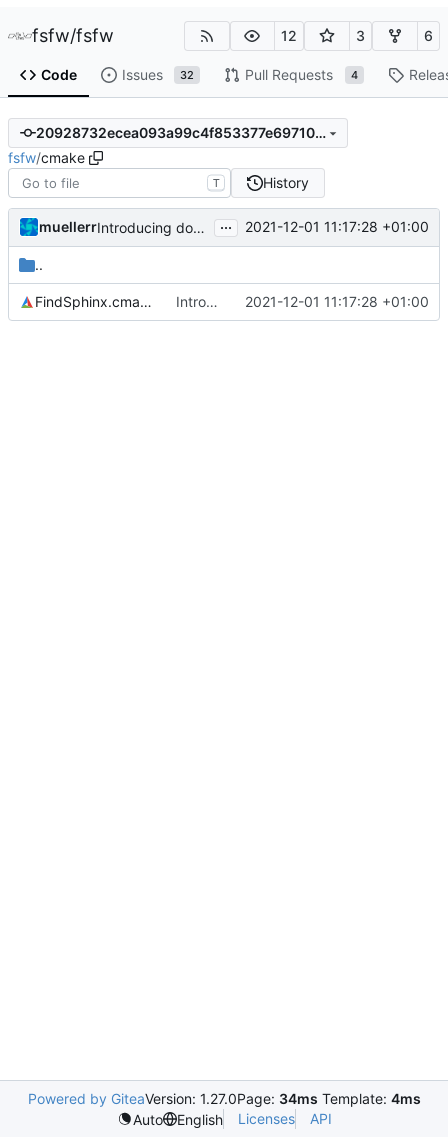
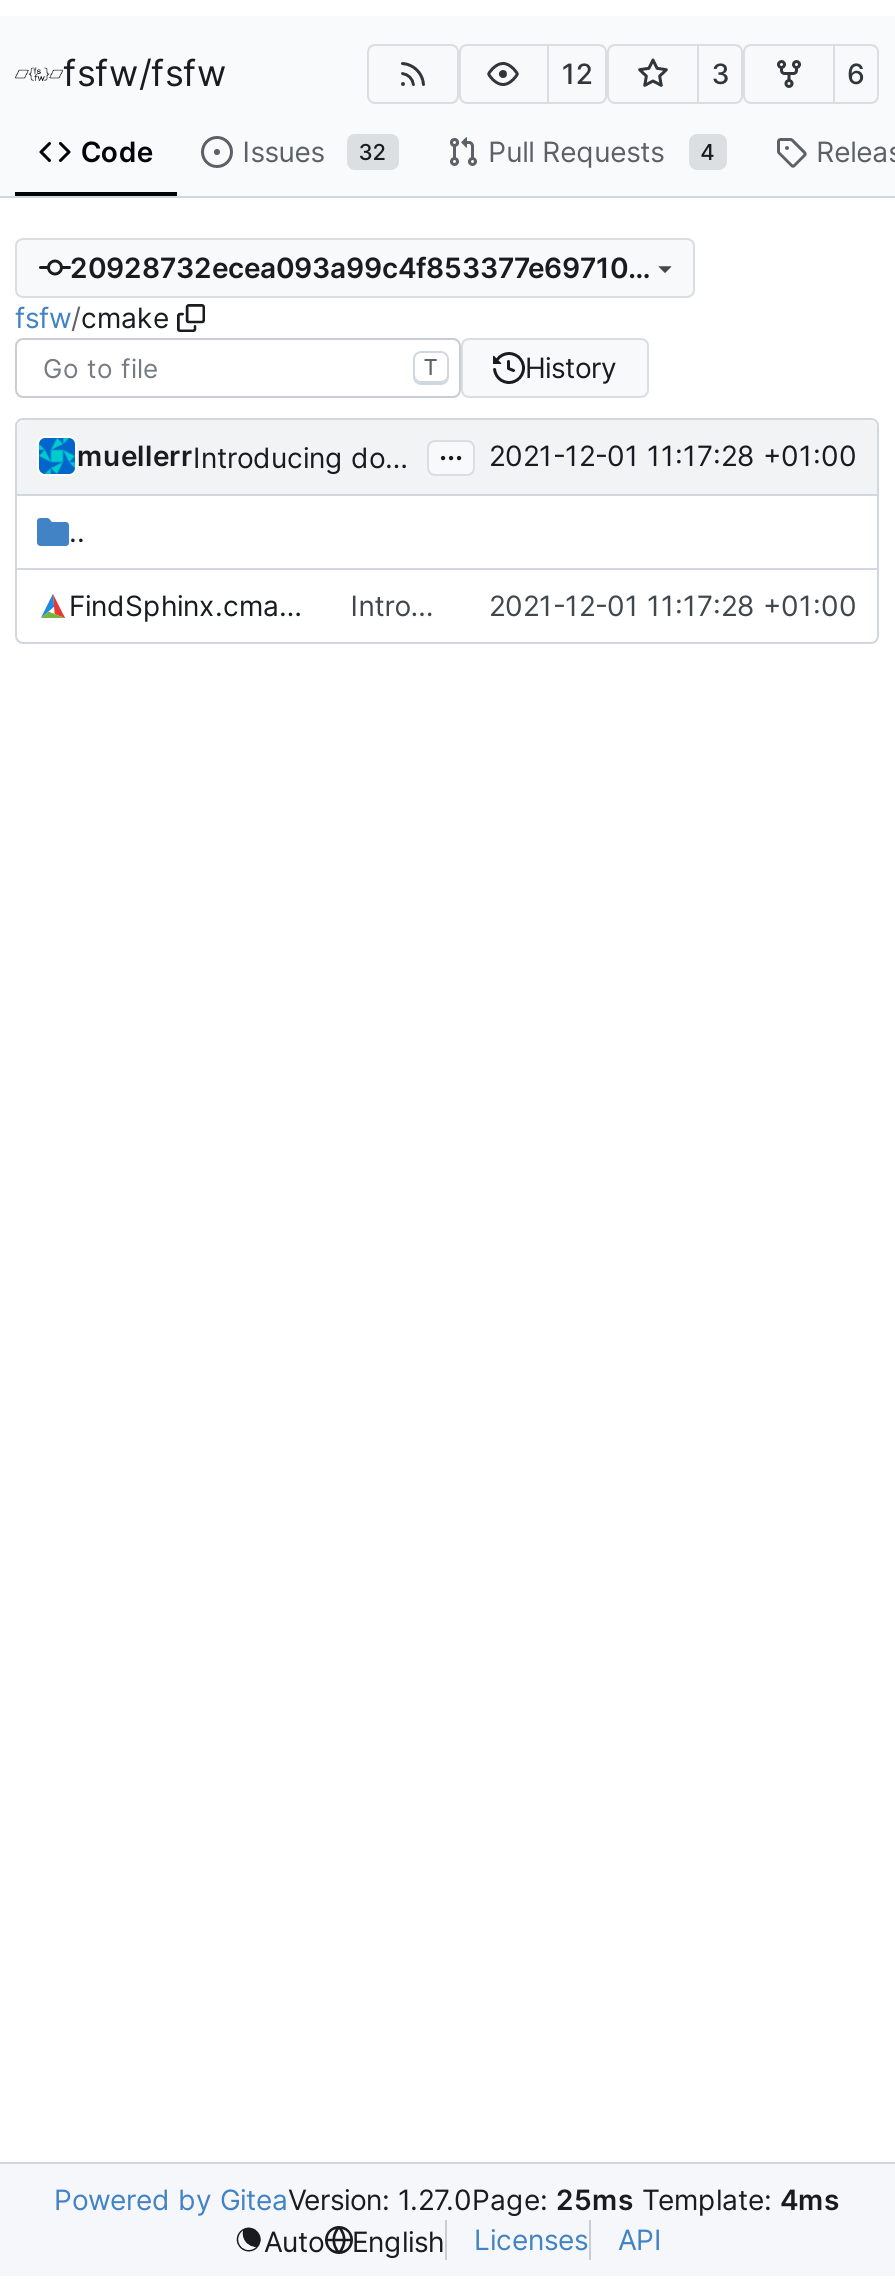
- Powered by GiteaVersion: 1.27.0Page: 34ms Template: 4ms
+ Powered by GiteaVersion: 1.27.0Page: 25ms Template: 4ms
